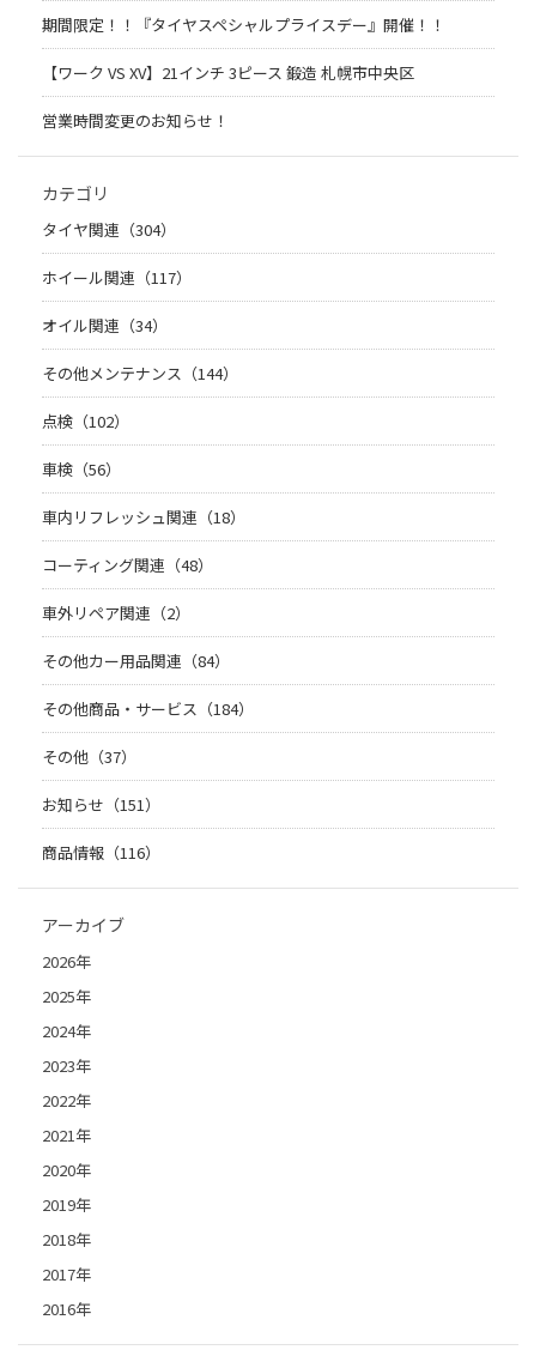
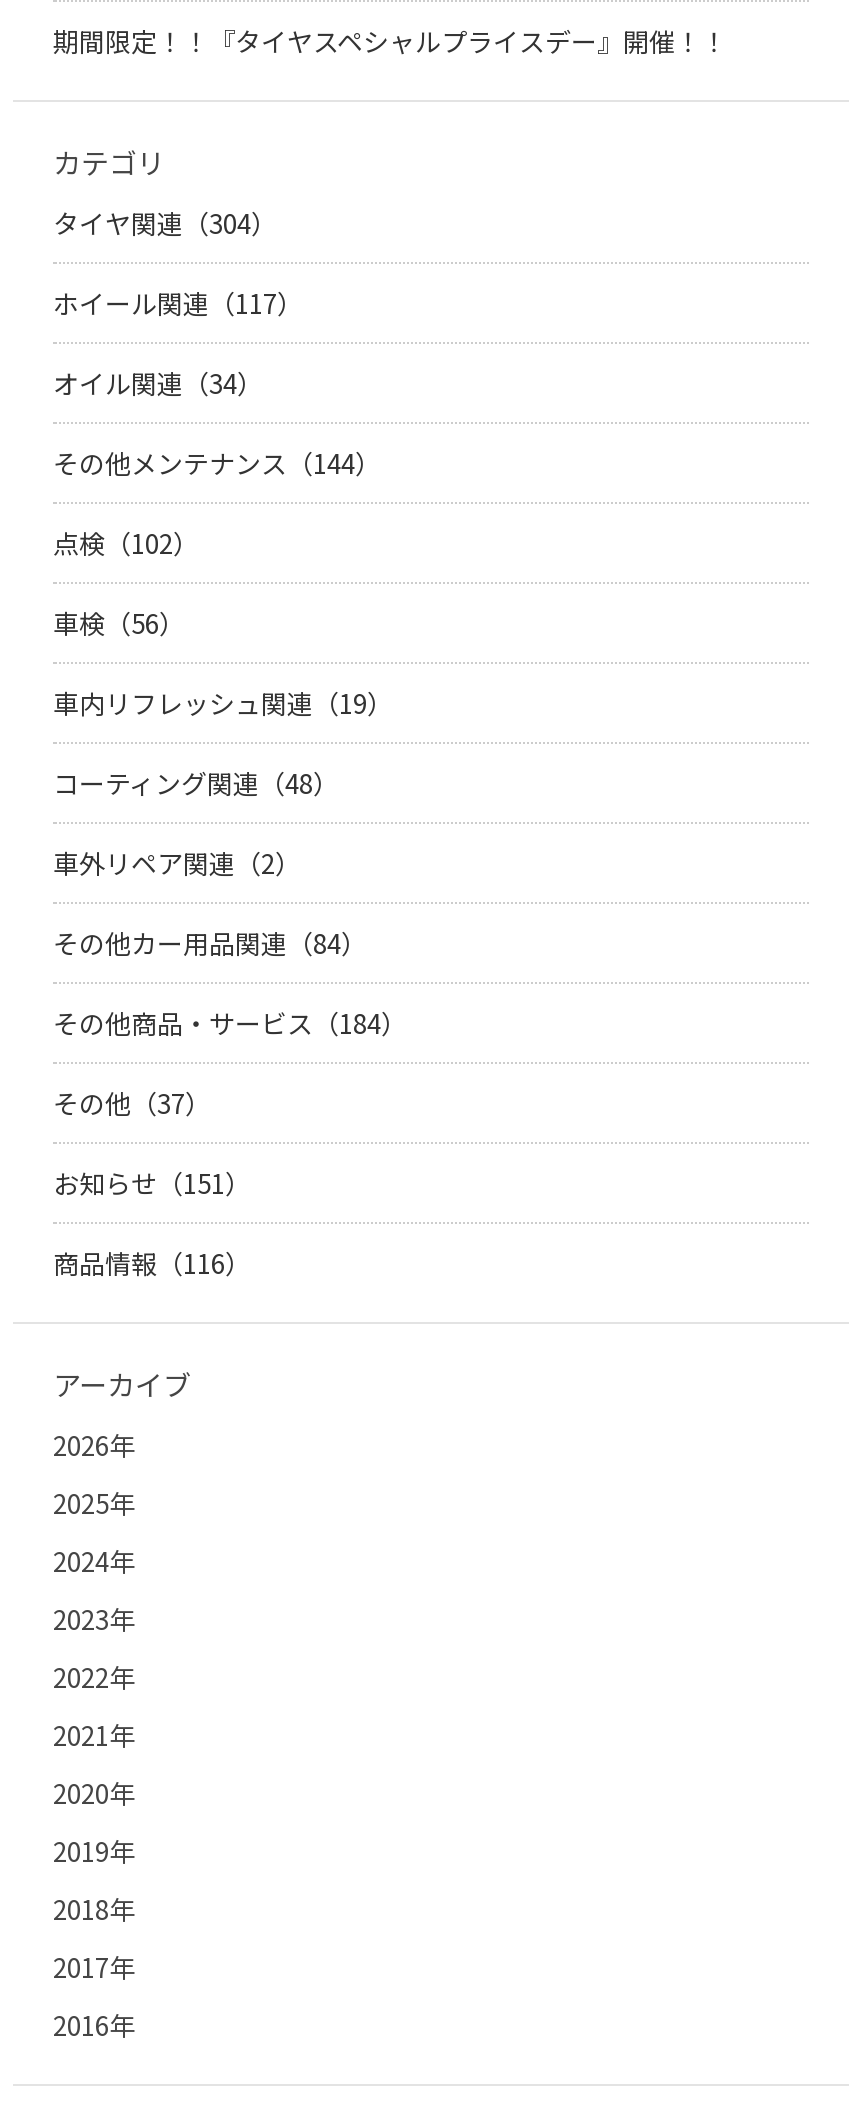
- 【ワーク VS XV】21インチ 3ピース 鍛造 札幌市中央区
- 営業時間変更のお知らせ！

- 車内リフレッシュ関連（18）
+ 車内リフレッシュ関連（19）
